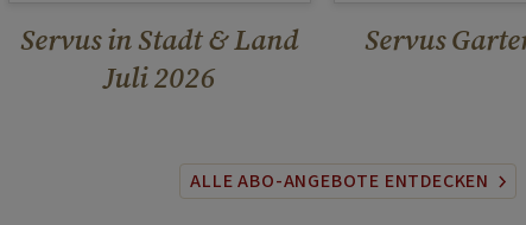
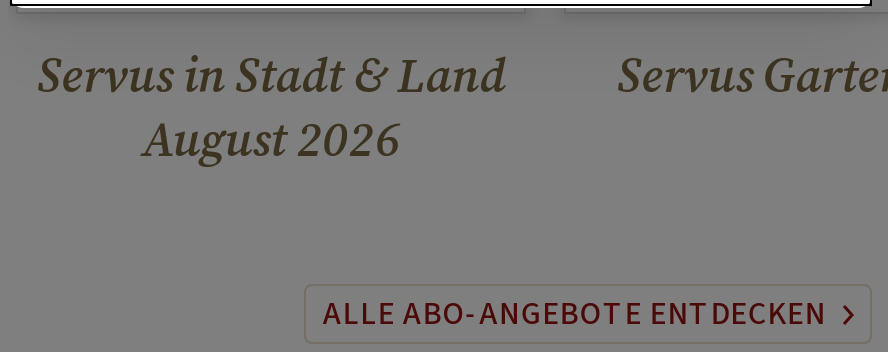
- Juli 2026
+ August 2026
